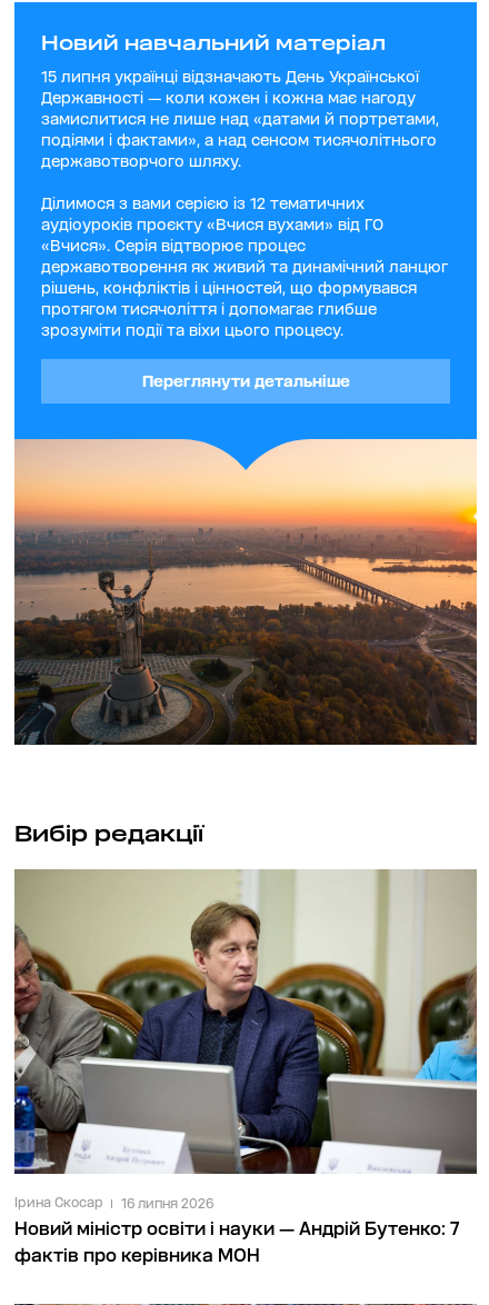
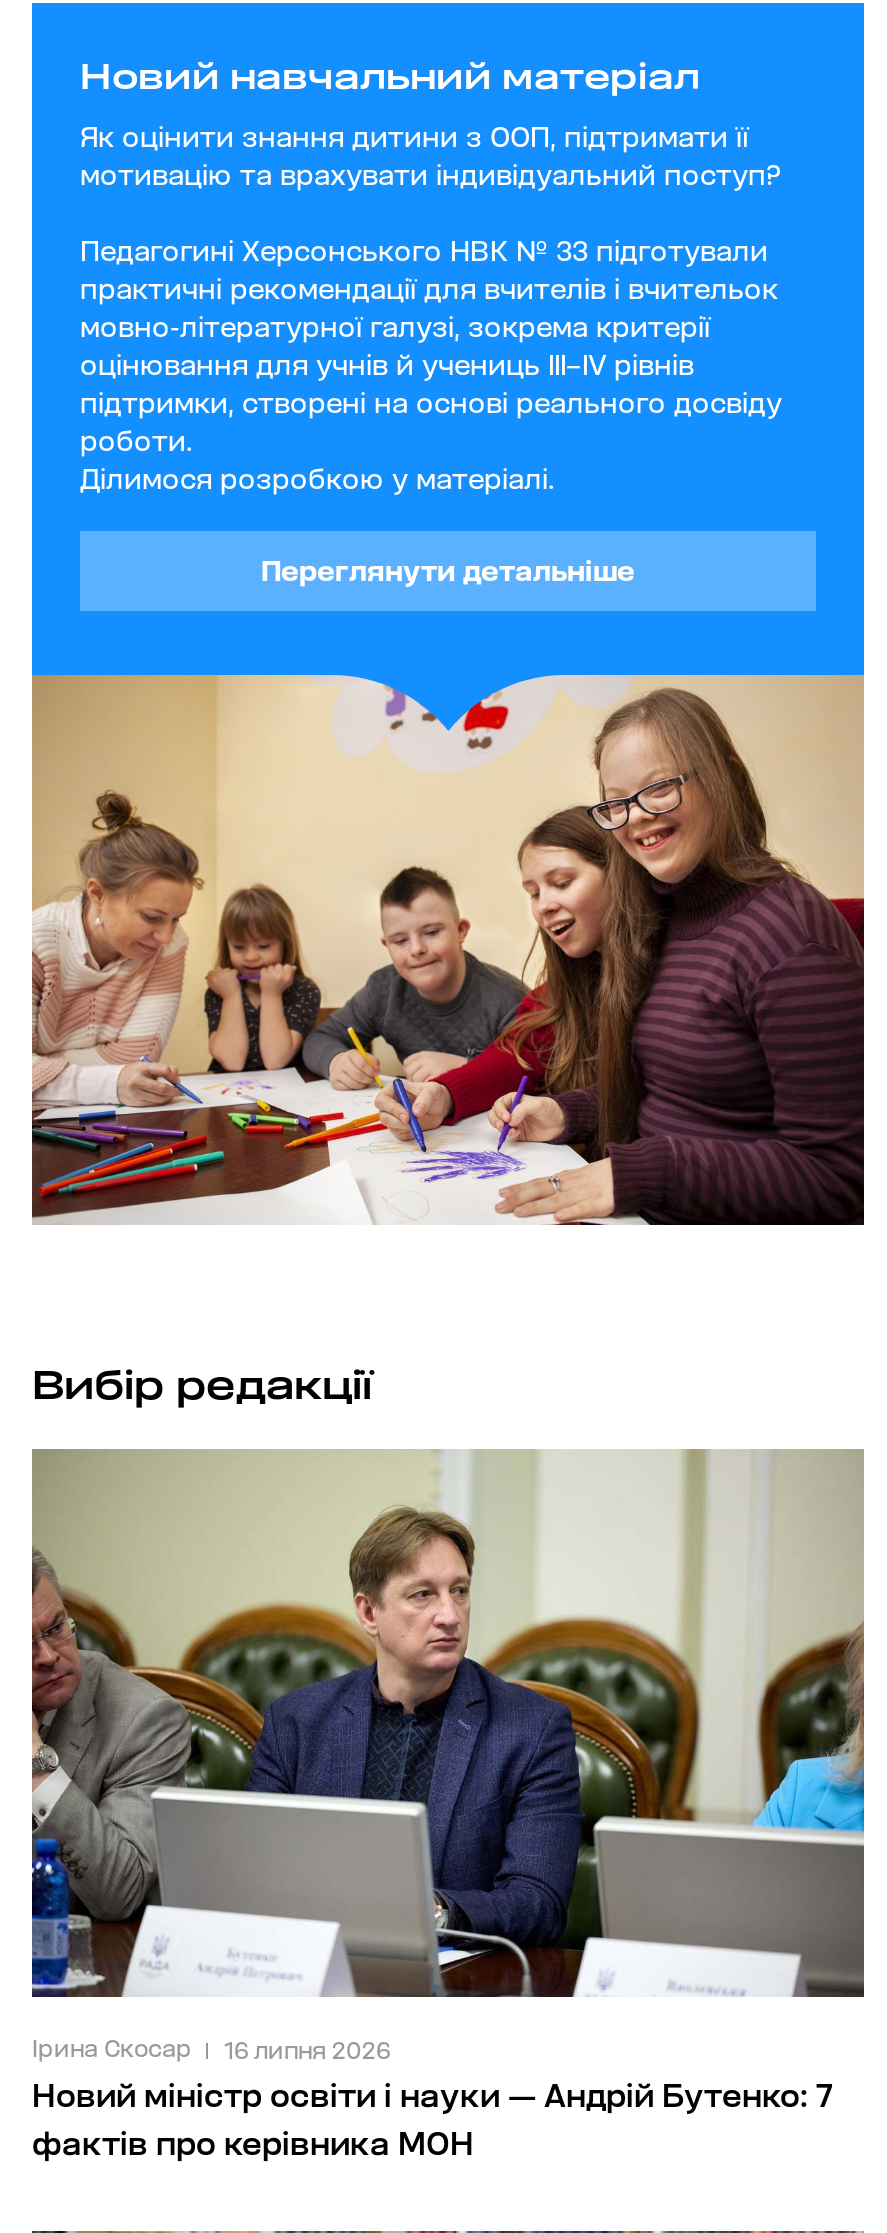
- 15 липня українці відзначають День Української
- Державності — коли кожен і кожна має нагоду
- замислитися не лише над «датами й портретами,
- подіями і фактами», а над сенсом тисячолітнього
- державотворчого шляху.
+ Як оцінити знання дитини з ООП, підтримати її
+ мотивацію та врахувати індивідуальний поступ?

- Ділимося з вами серією із 12 тематичних
- аудіоуроків проєкту «Вчися вухами» від ГО
- «Вчися». Серія відтворює процес
- державотворення як живий та динамічний ланцюг
- рішень, конфліктів і цінностей, що формувався
- протягом тисячоліття і допомагає глибше
- зрозуміти події та віхи цього процесу.
+ Педагогині Херсонського НВК № 33 підготували
+ практичні рекомендації для вчителів і вчительок
+ мовно-літературної галузі, зокрема критерії
+ оцінювання для учнів й учениць III–IV рівнів
+ підтримки, створені на основі реального досвіду
+ роботи.
+ Ділимося розробкою у матеріалі.

- [image]
+ [image]
